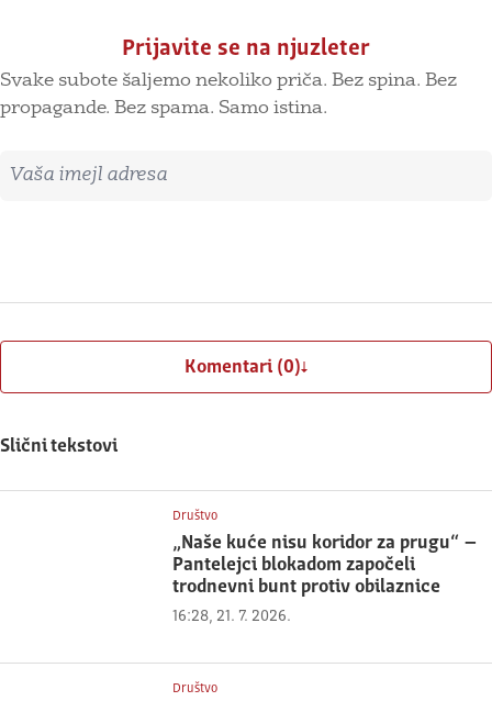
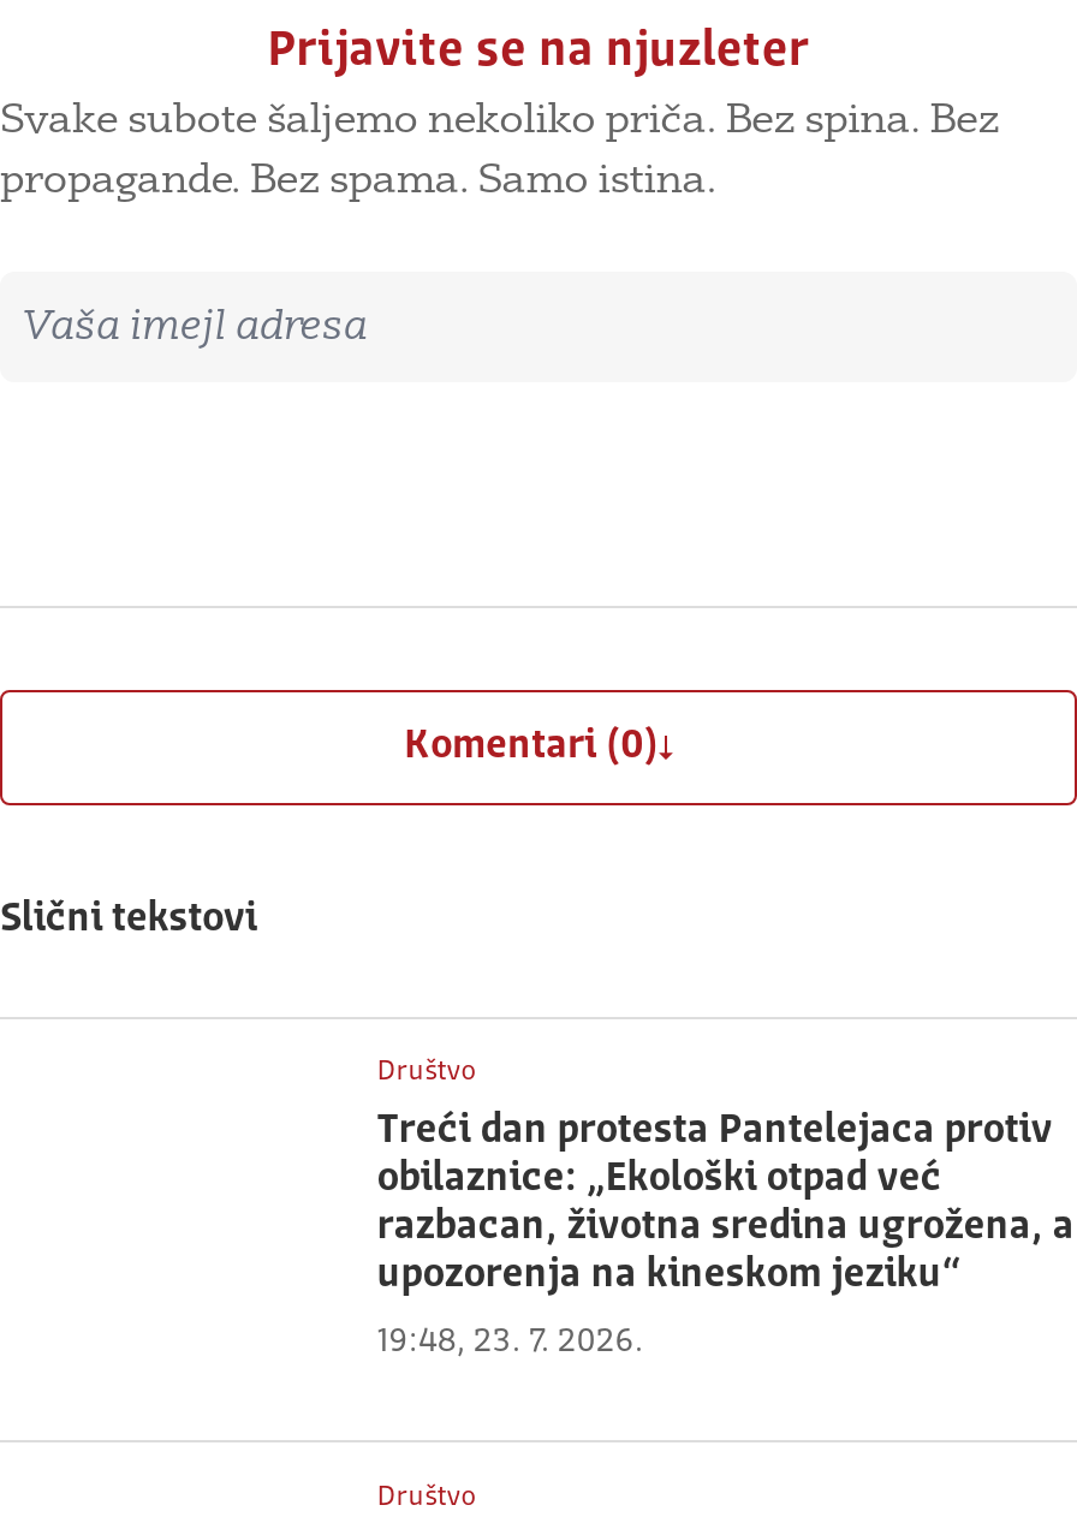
- „Naše kuće nisu koridor za prugu“ –
- Pantelejci blokadom započeli
- trodnevni bunt protiv obilaznice
+ Treći dan protesta Pantelejaca protiv
+ obilaznice: „Ekološki otpad već
+ razbacan, životna sredina ugrožena, a
+ upozorenja na kineskom jeziku“

- 16:28, 21. 7. 2026.
+ 19:48, 23. 7. 2026.
